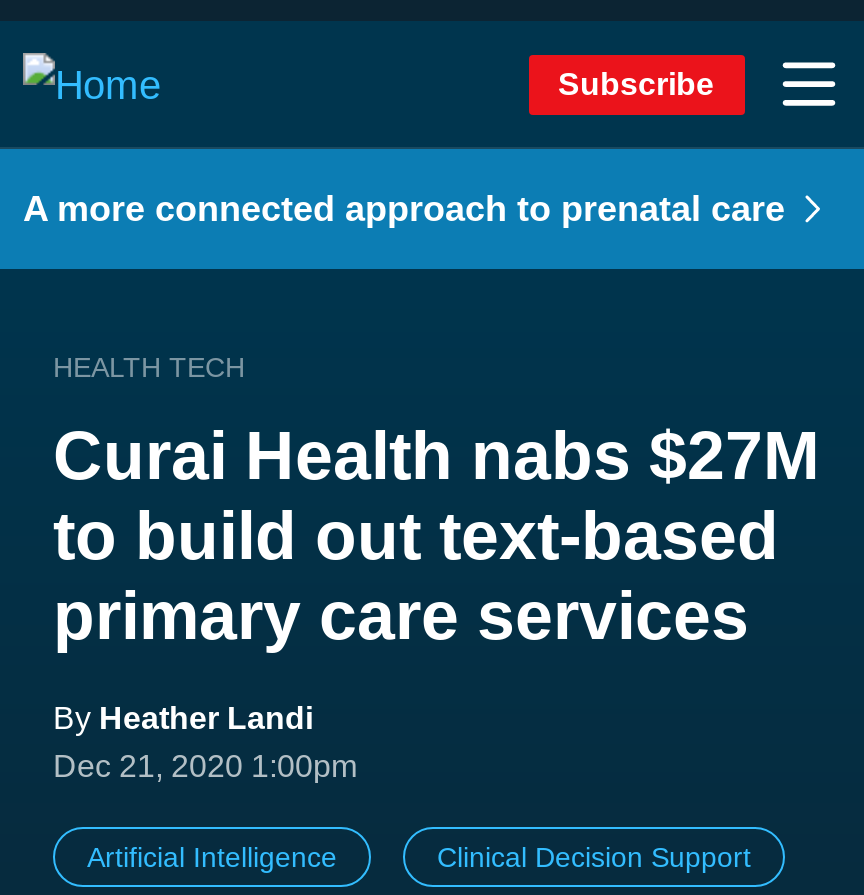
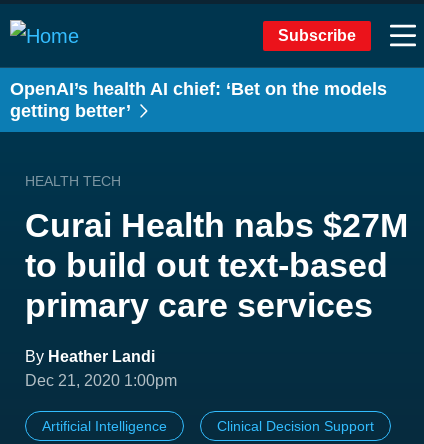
- A more connected approach to prenatal care
+ OpenAI’s health AI chief: ‘Bet on the models
+ getting better’
